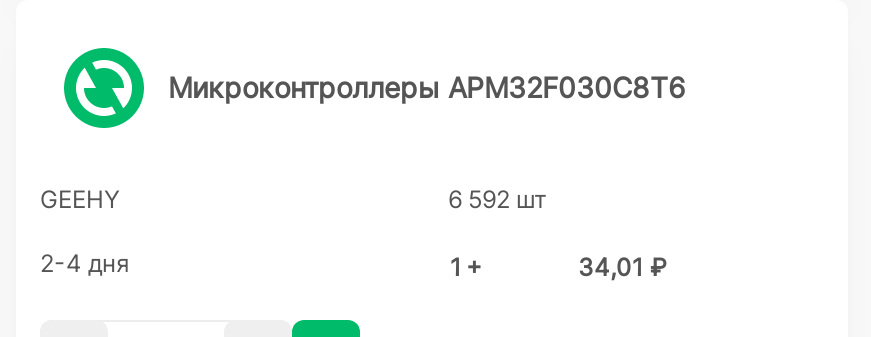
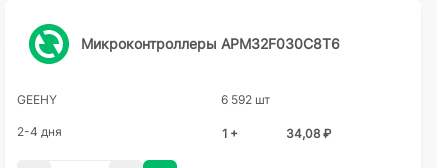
- 34,01 ₽
+ 34,08 ₽
